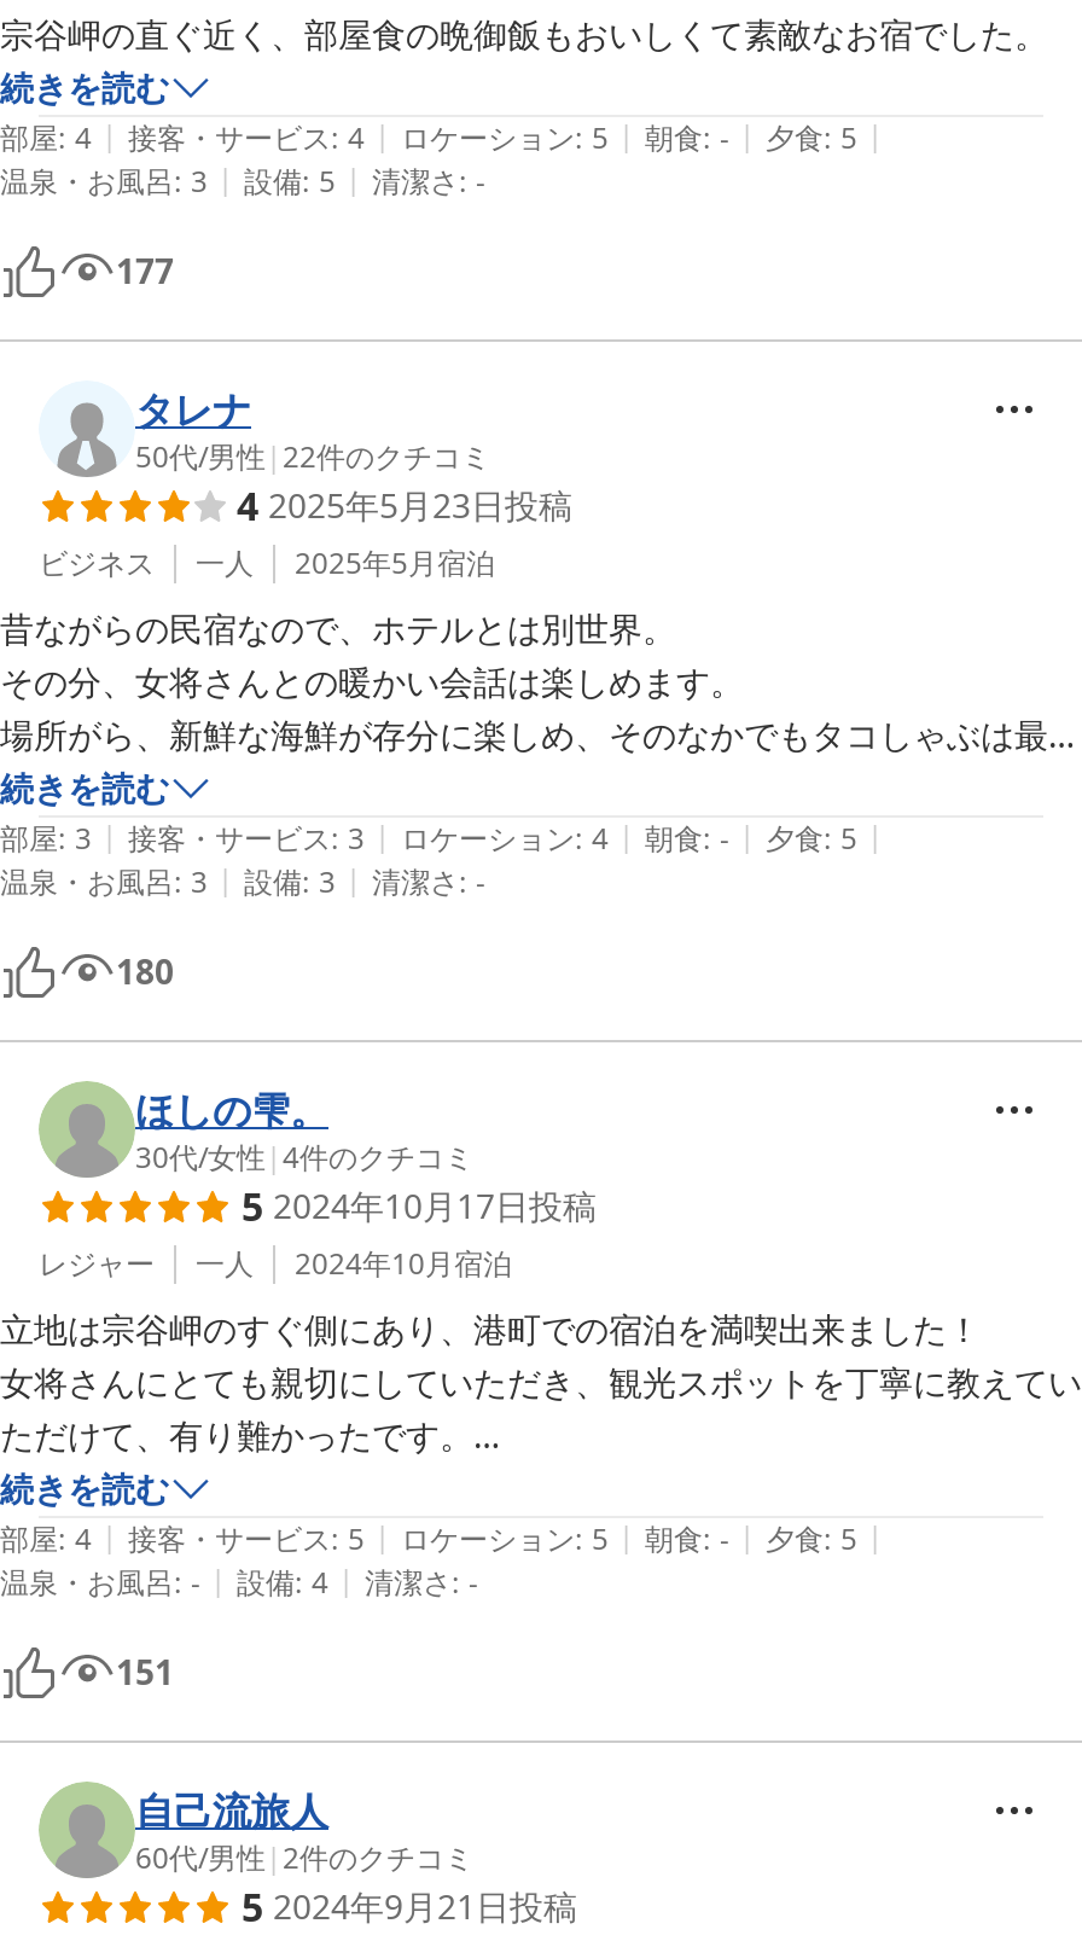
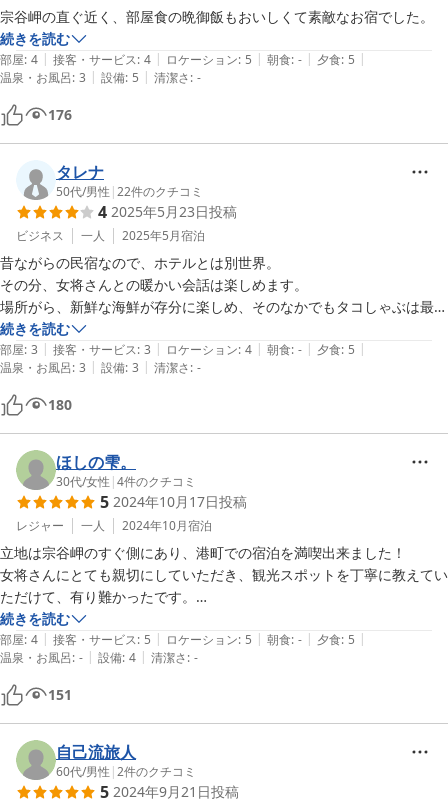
- 177
+ 176
